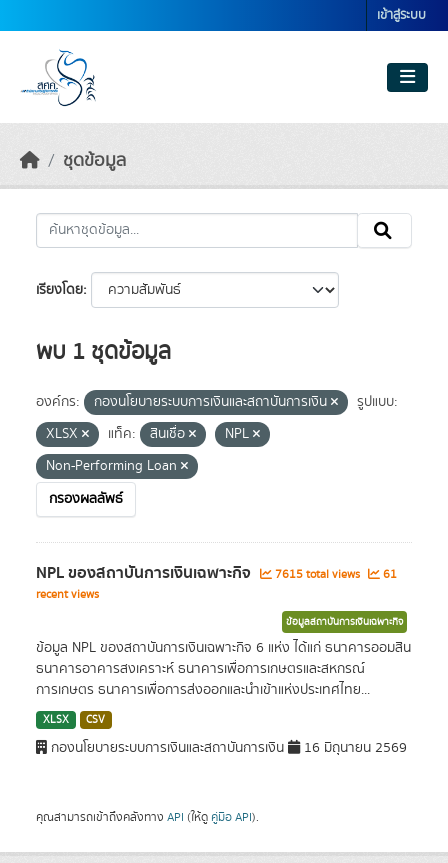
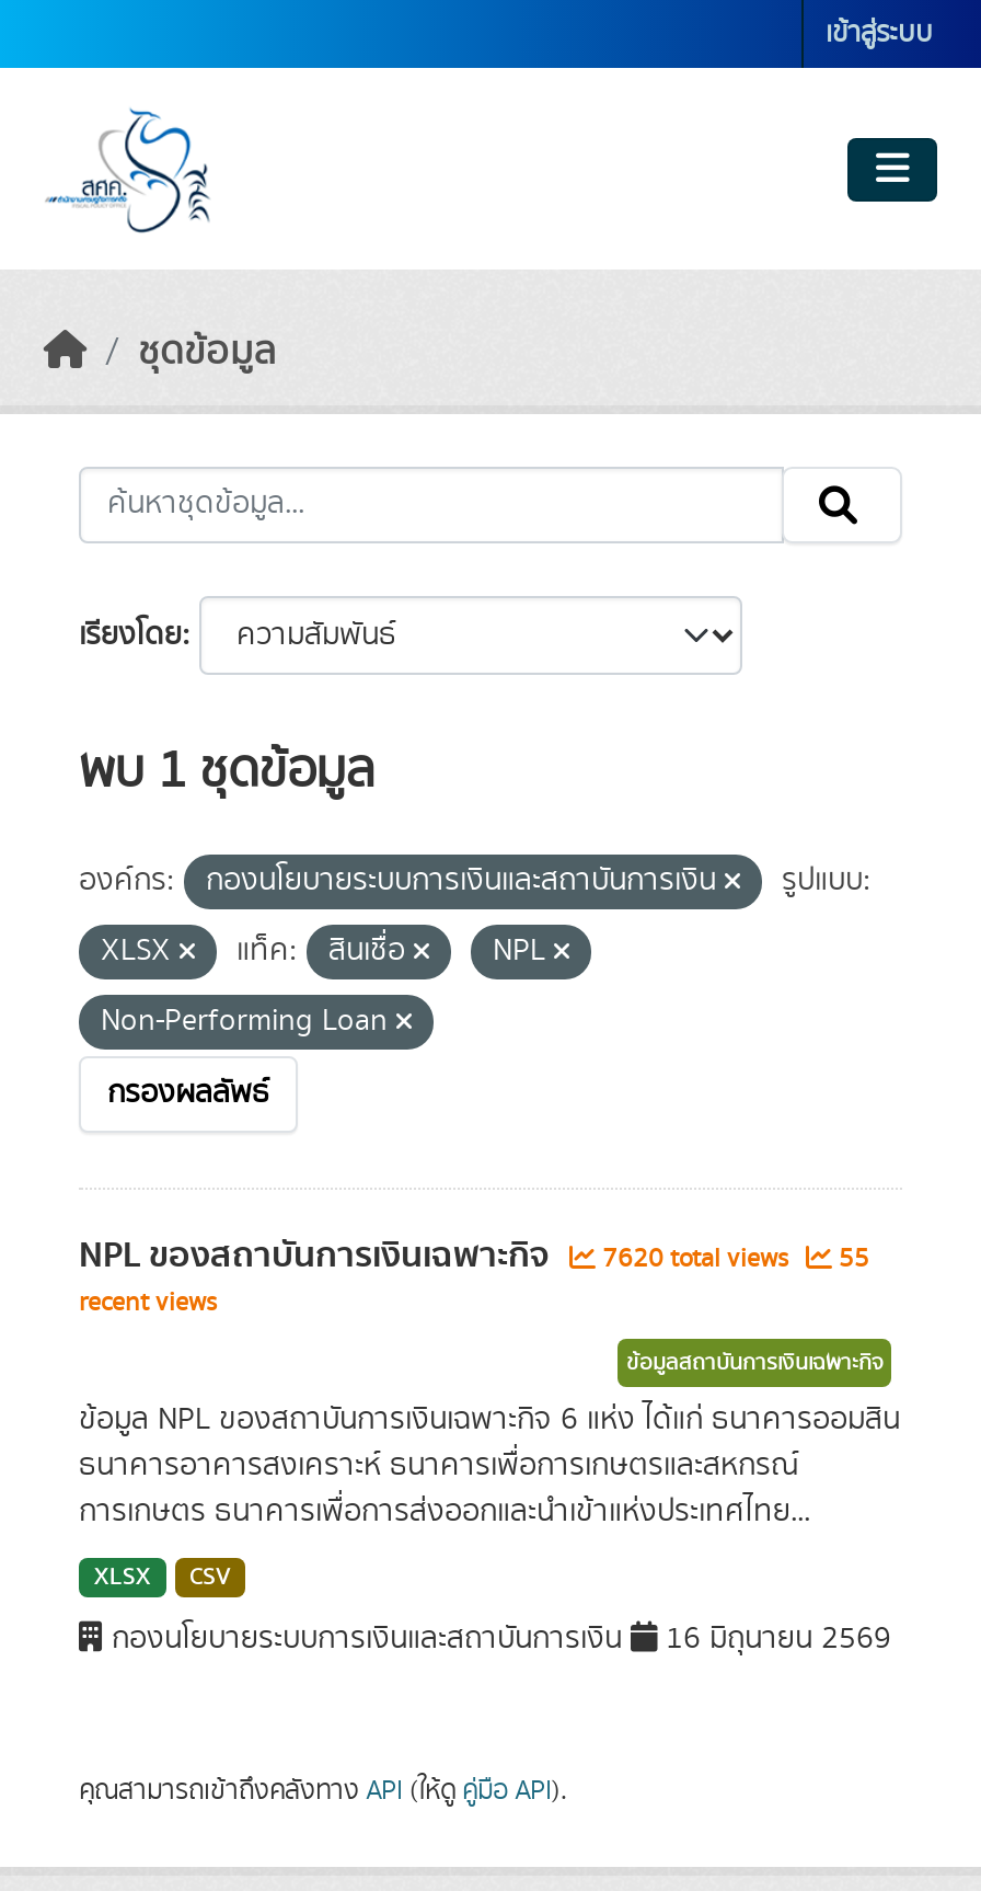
- 7615 total views
+ 7620 total views

- 61
+ 55
